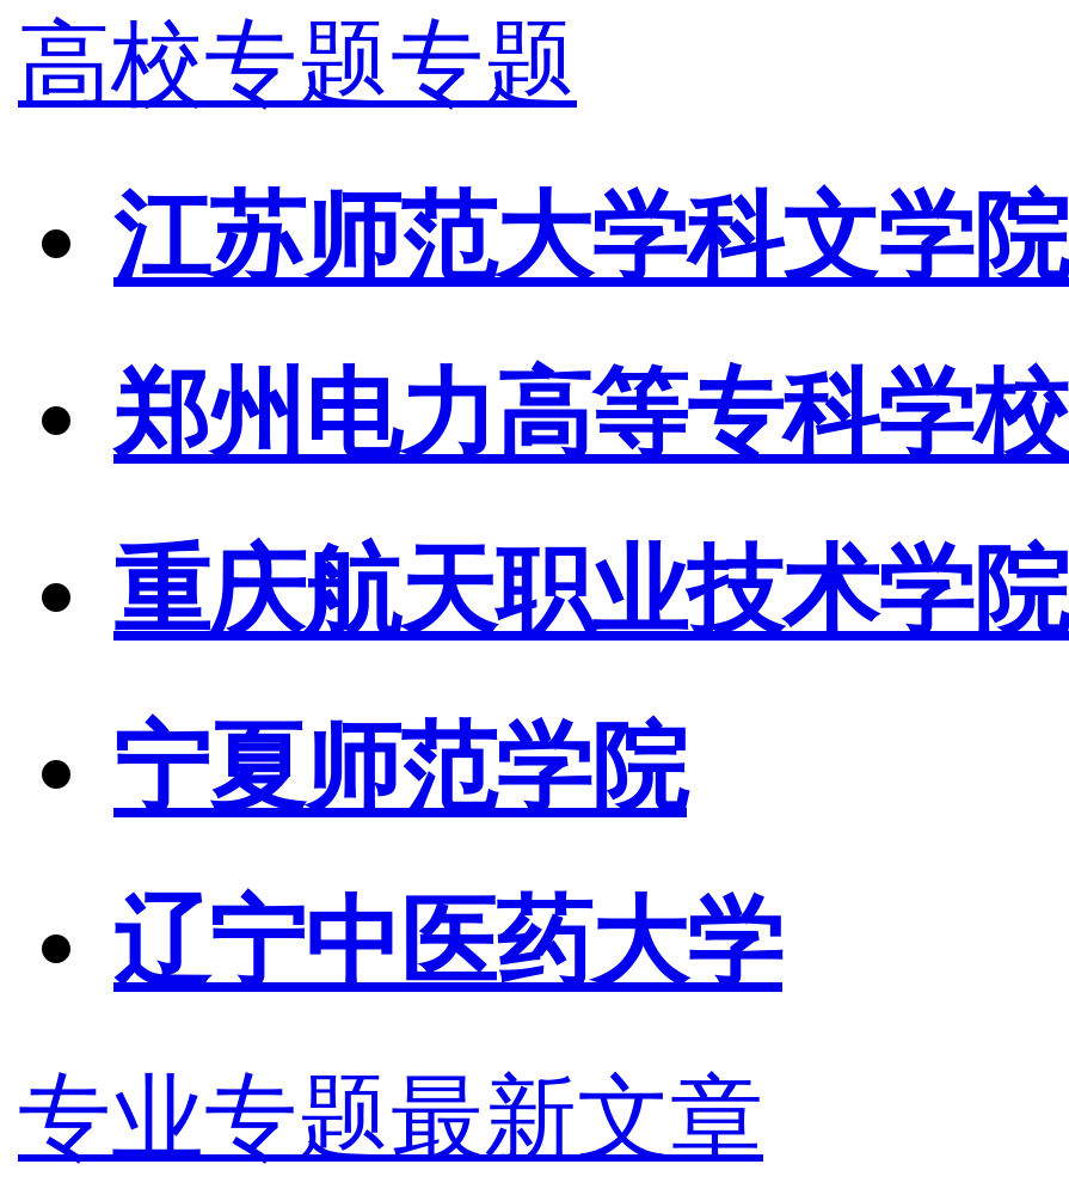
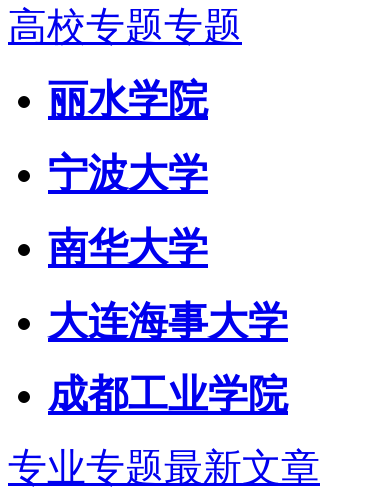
- 江苏师范大学科文学院
+ 丽水学院

- 郑州电力高等专科学校
+ 宁波大学

- 重庆航天职业技术学院
+ 南华大学

- 宁夏师范学院
+ 大连海事大学

- 辽宁中医药大学
+ 成都工业学院
